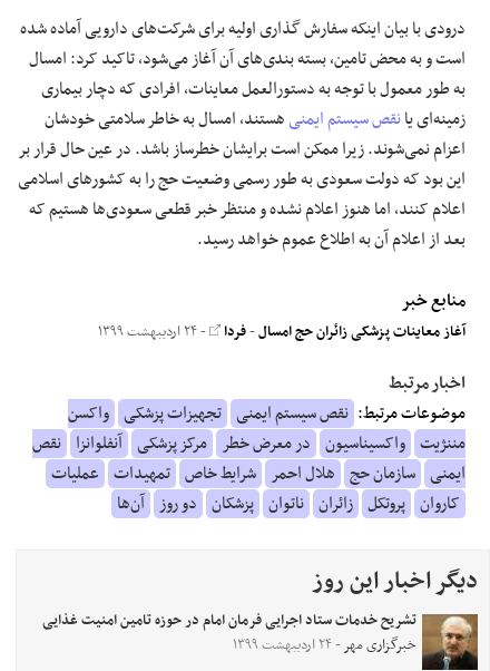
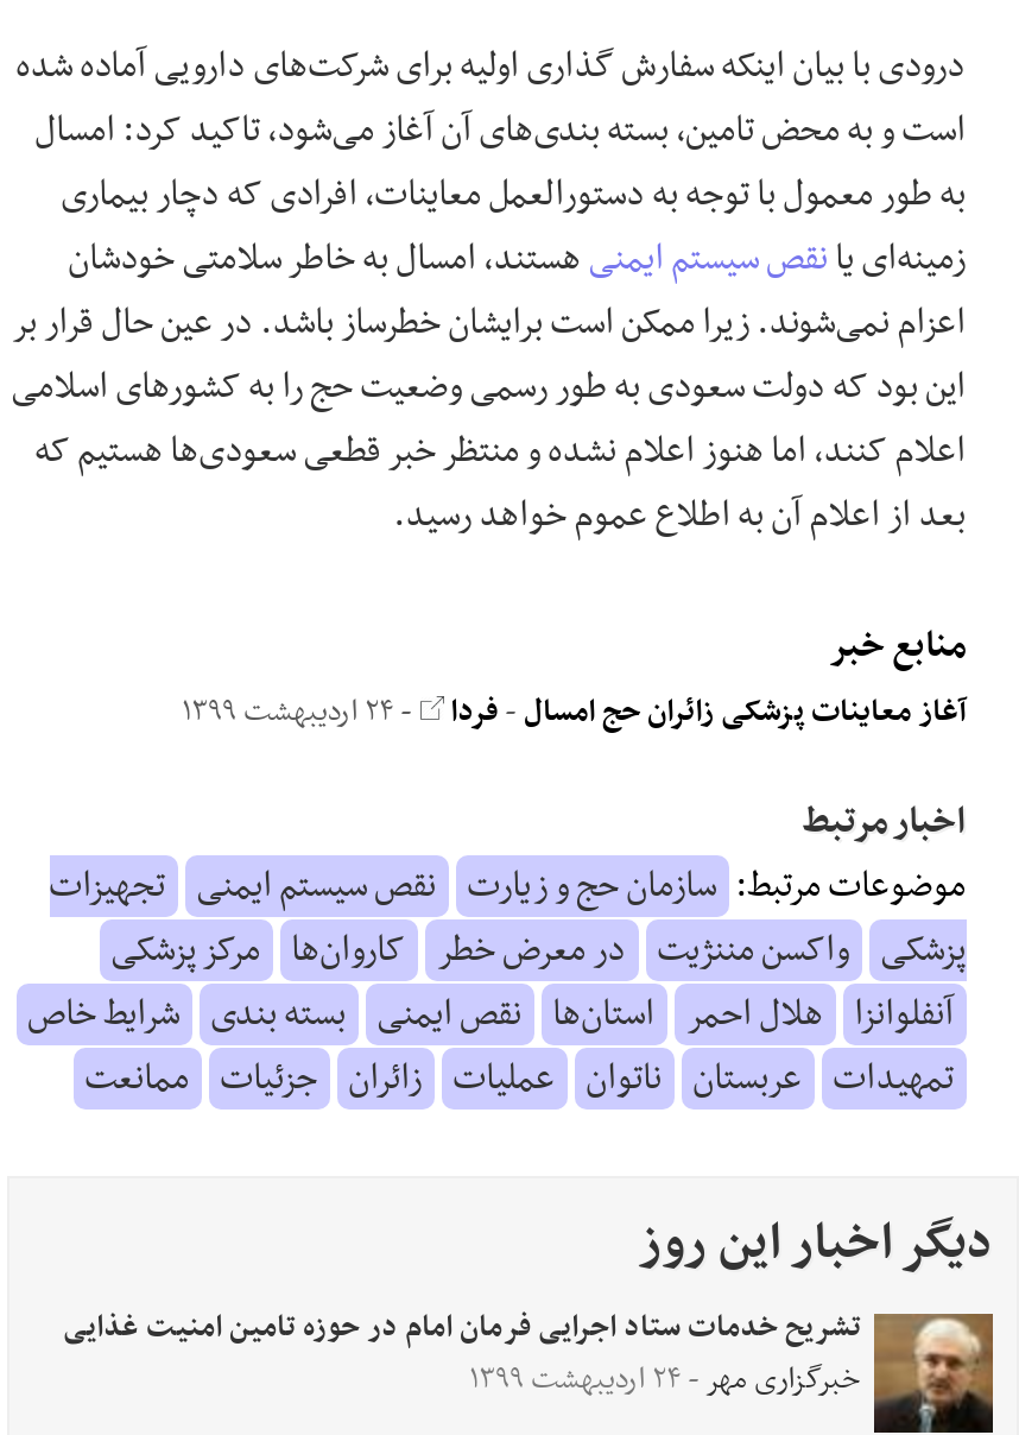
- موضوعات مرتبط: نقص سیستم ایمنی تجهیزات پزشکی واکسن
- مننژیت واکسیناسیون در معرض خطر مرکز پزشکی آنفلوانزا نقص
- ایمنی سازمان حج هلال احمر شرایط خاص تمهیدات عملیات
- کاروان پروتکل زائران ناتوان پزشکان دو روز آن‌ها
+ موضوعات مرتبط: سازمان حج و زیارت نقص سیستم ایمنی تجهیزات
+ پزشکی واکسن مننژیت در معرض خطر کاروان‌ها مرکز پزشکی
+ آنفلوانزا هلال احمر استان‌ها نقص ایمنی بسته بندی شرایط خاص
+ تمهیدات عربستان ناتوان عملیات زائران جزئیات ممانعت
